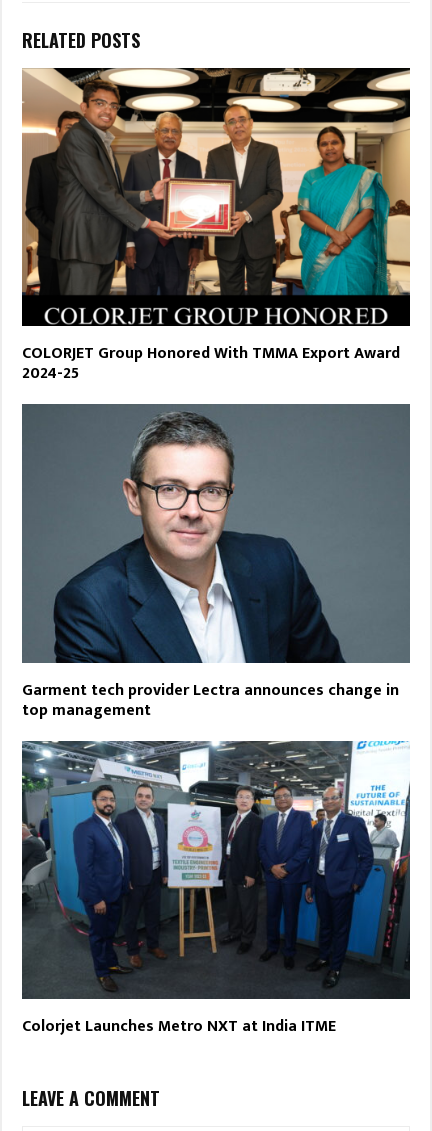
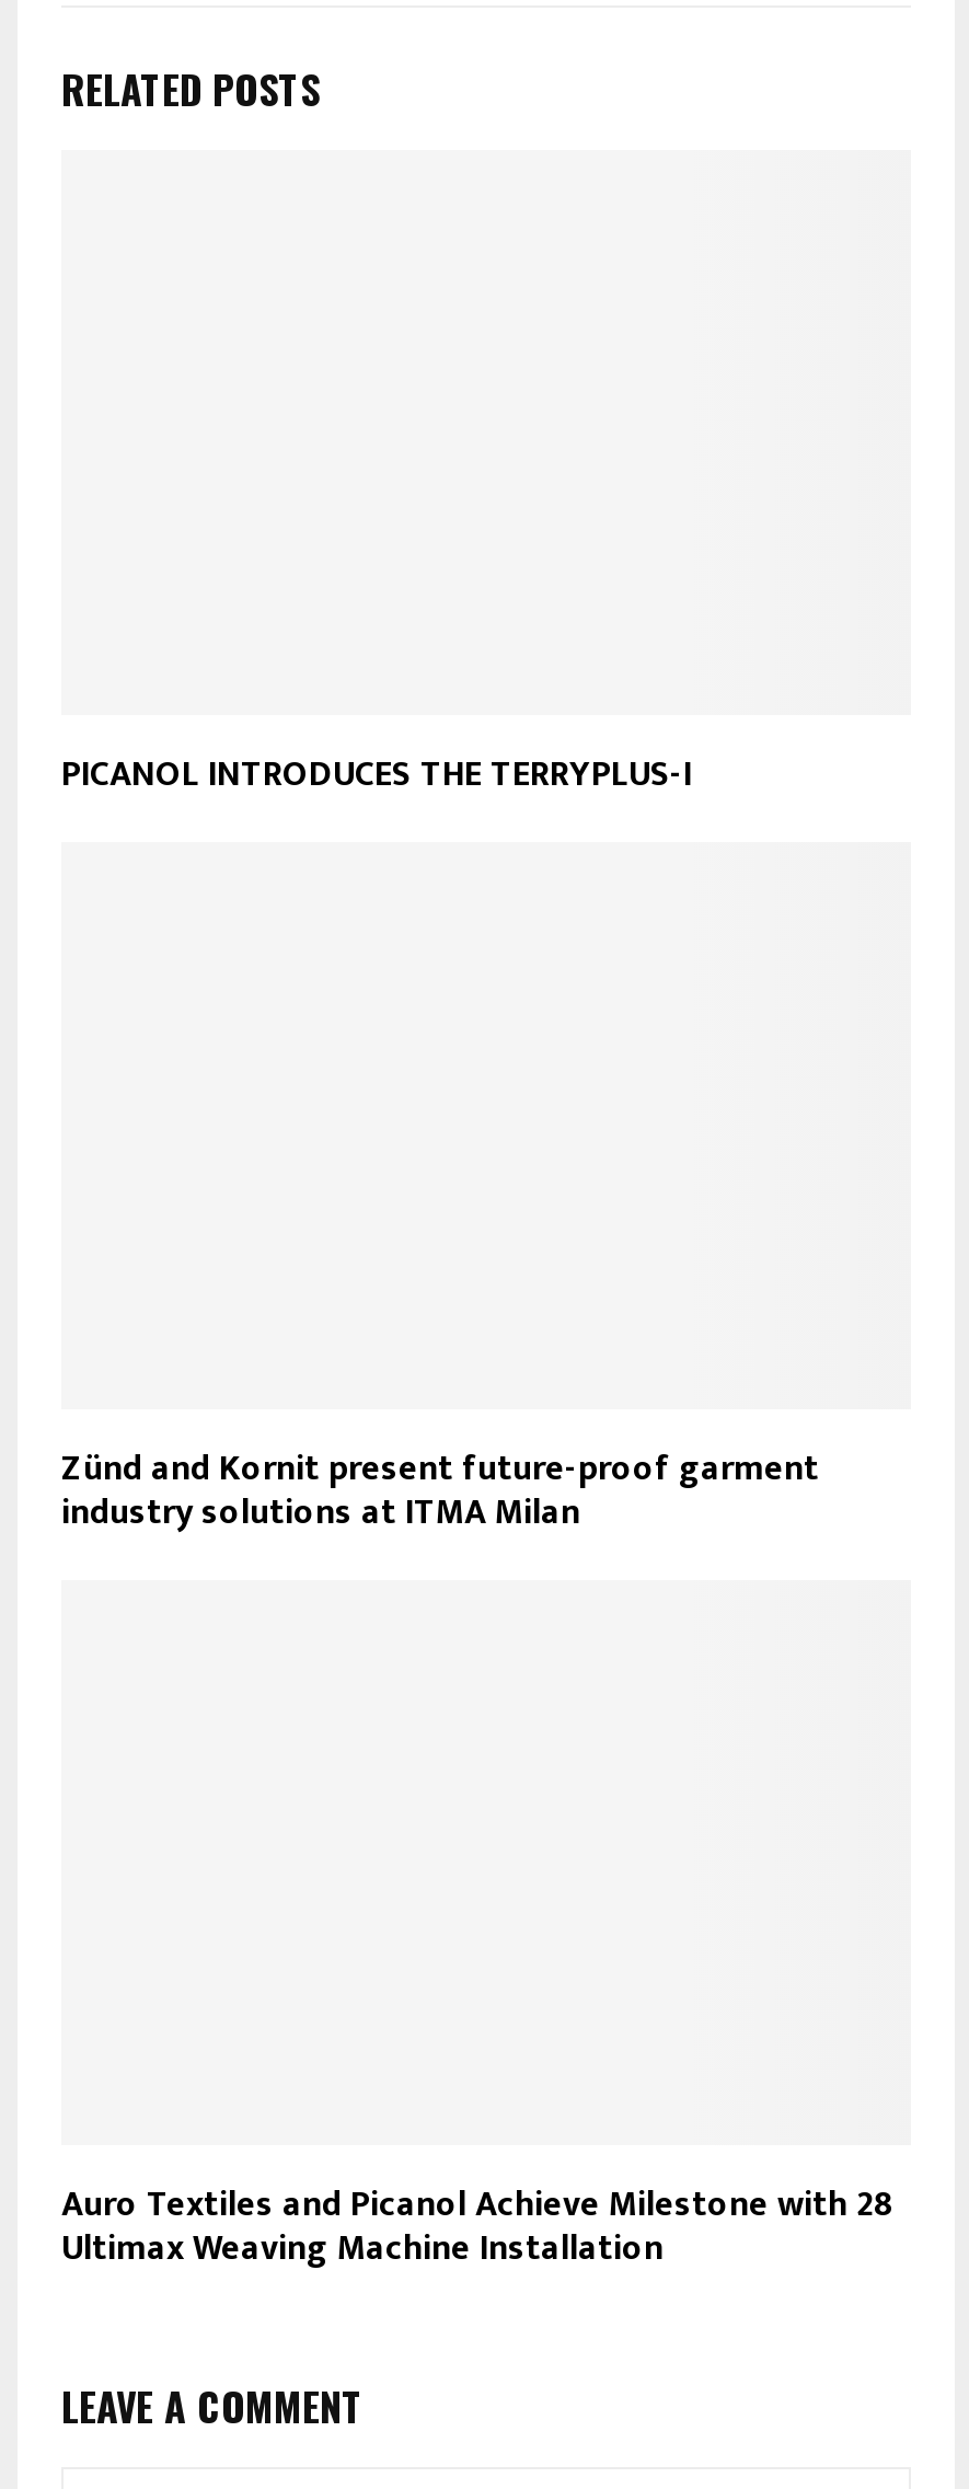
- [image]

- COLORJET Group Honored With TMMA Export Award
- 2024-25
+ PICANOL INTRODUCES THE TERRYPLUS-I

- [image]

- Garment tech provider Lectra announces change in
- top management
+ Zünd and Kornit present future-proof garment
+ industry solutions at ITMA Milan

- [image]

- Colorjet Launches Metro NXT at India ITME
+ Auro Textiles and Picanol Achieve Milestone with 28
+ Ultimax Weaving Machine Installation
